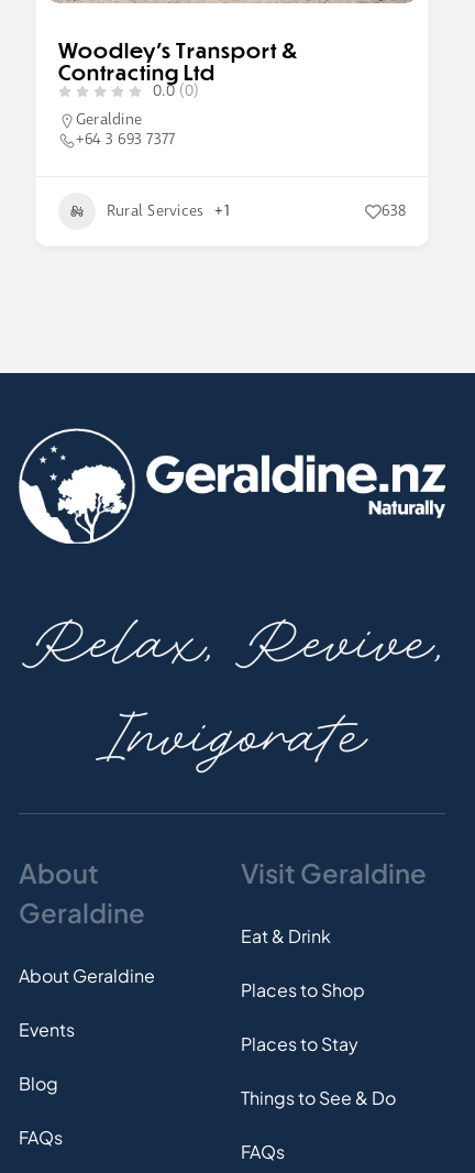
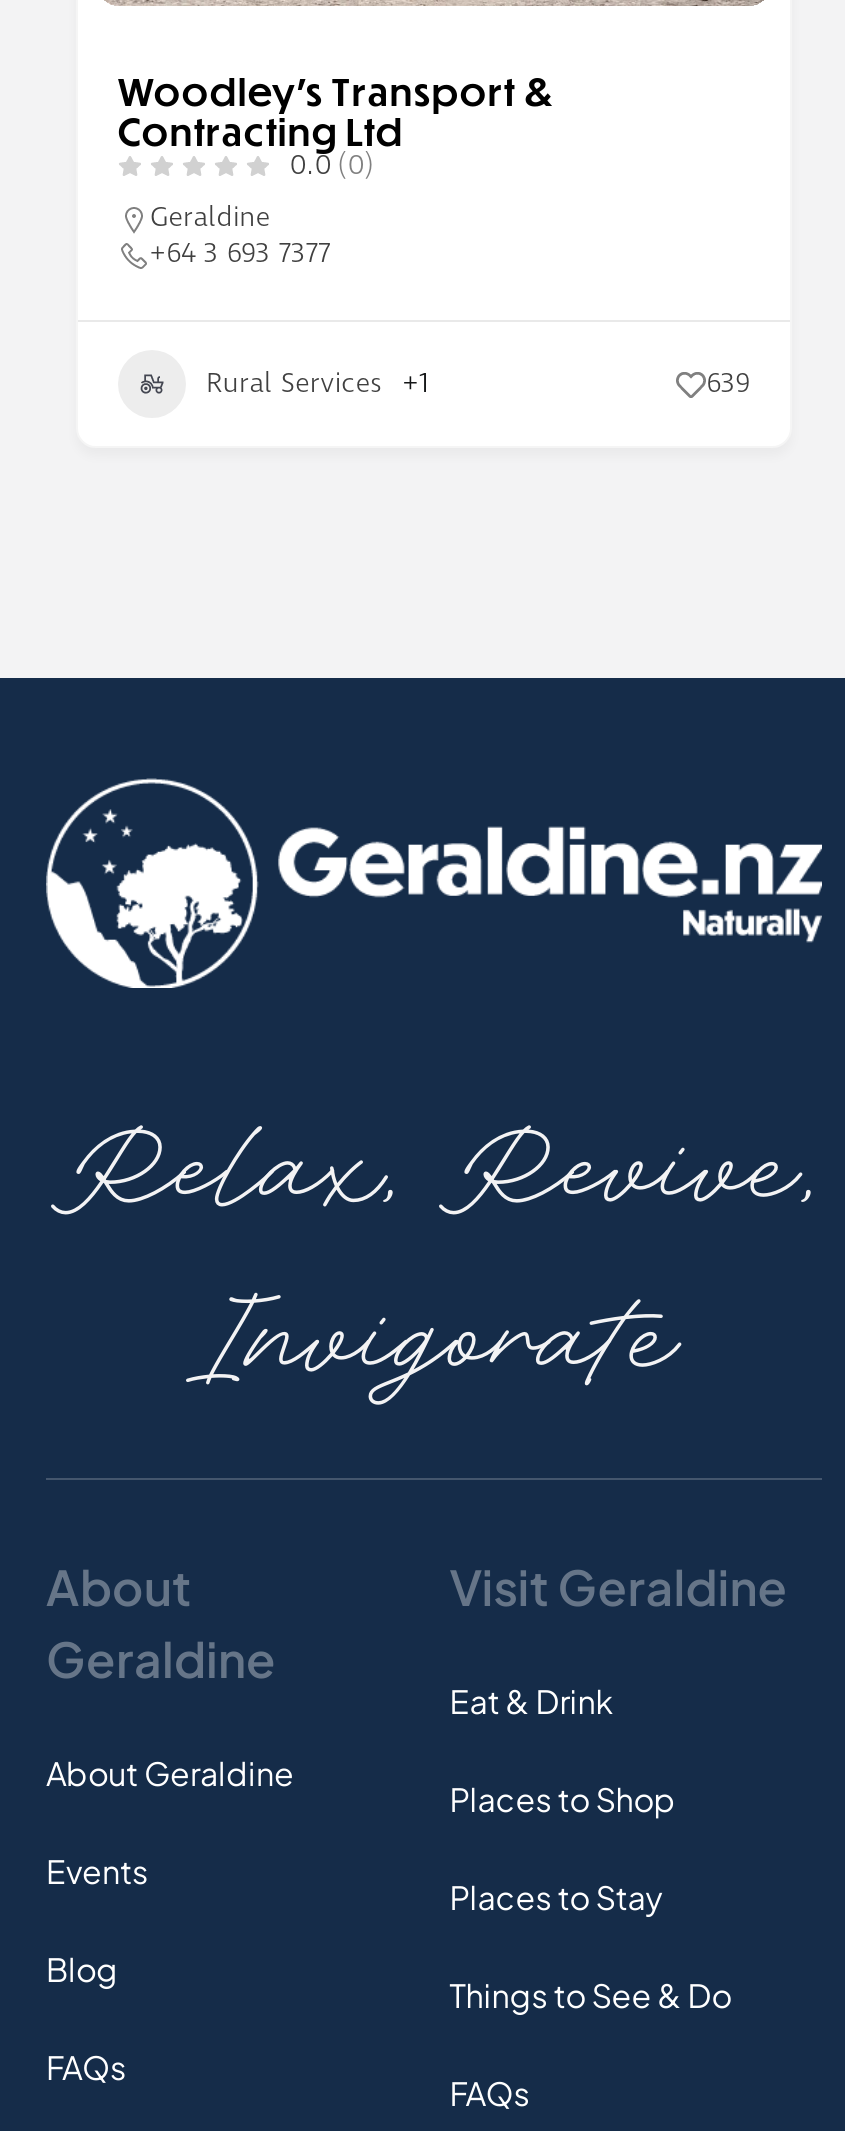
- 638
+ 639
